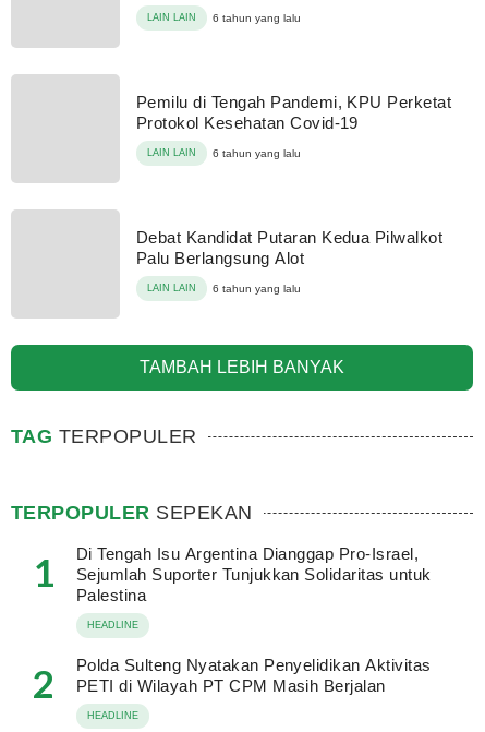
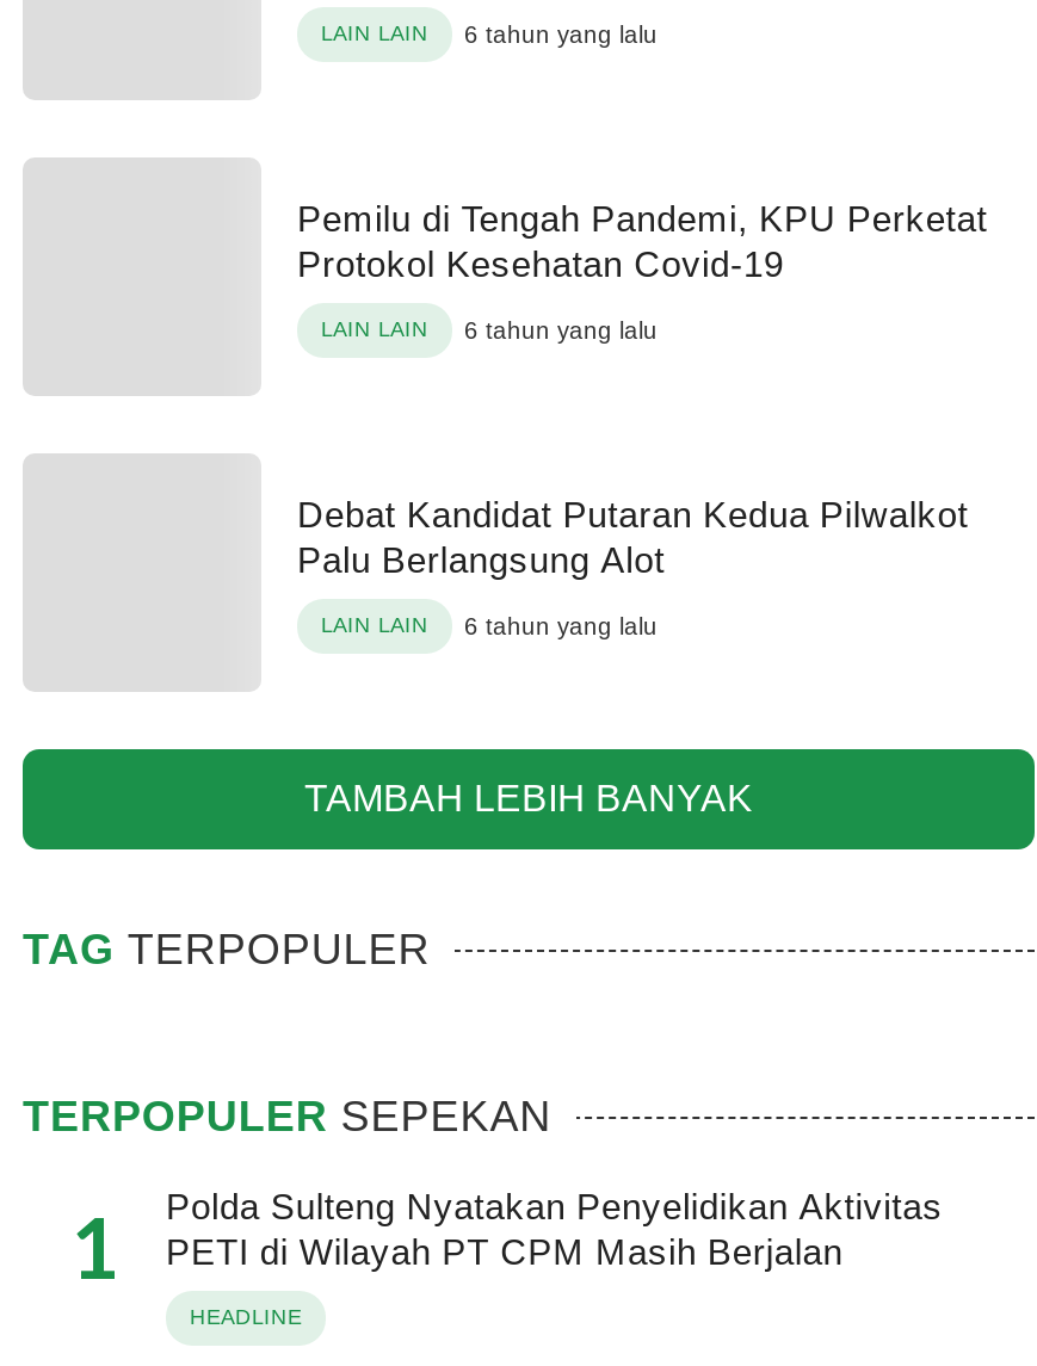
- Di Tengah Isu Argentina Dianggap Pro-Israel,
- Sejumlah Suporter Tunjukkan Solidaritas untuk
- Palestina
- HEADLINE
- 2
